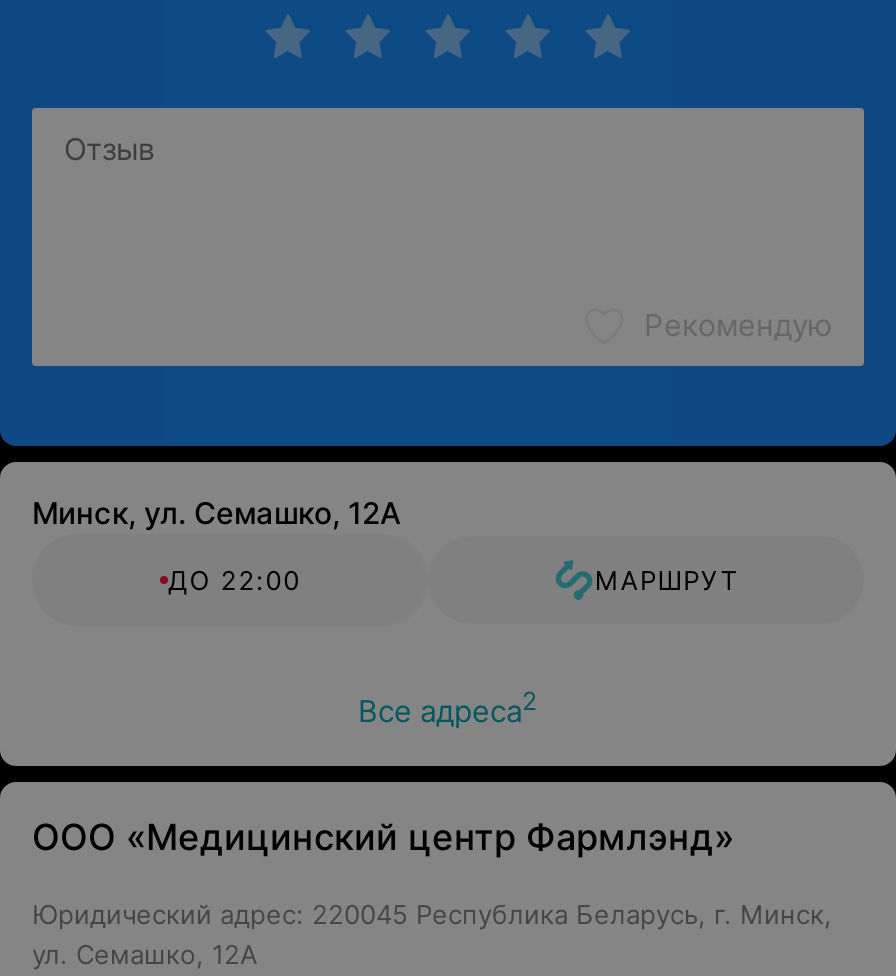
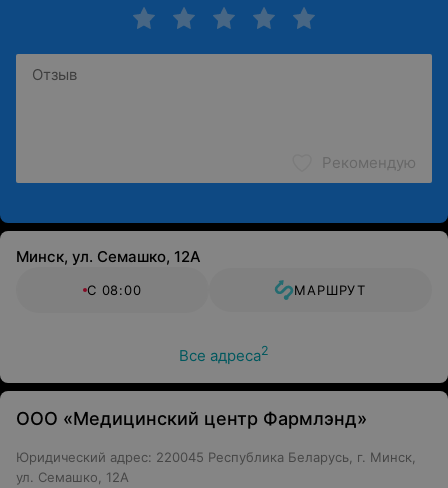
- ДО 22:00
+ С 08:00
